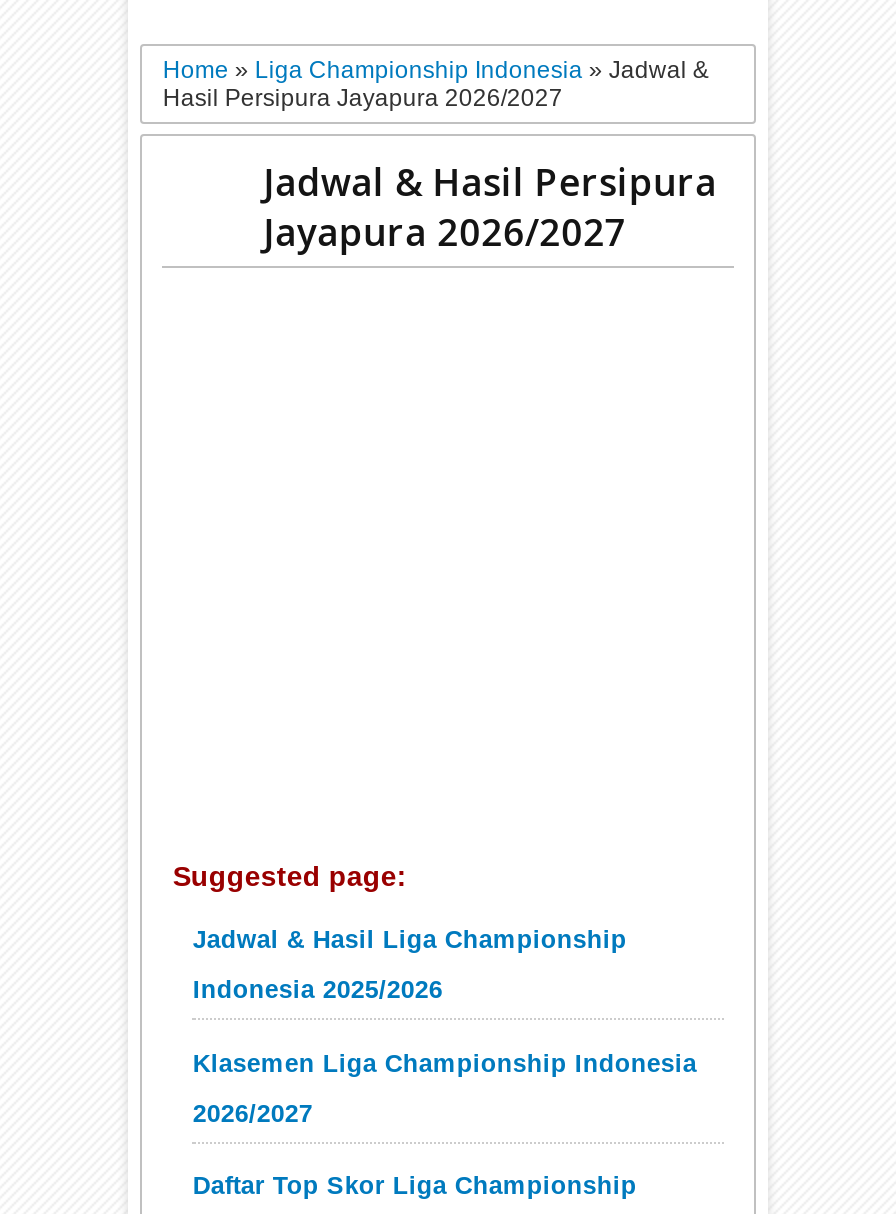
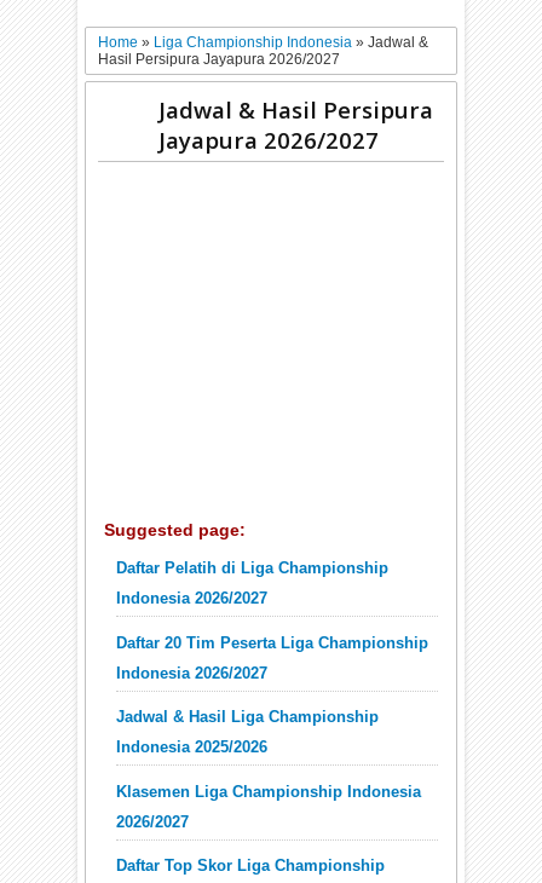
+ Daftar Pelatih di Liga Championship
+ Indonesia 2026/2027
+ Daftar 20 Tim Peserta Liga Championship
+ Indonesia 2026/2027
